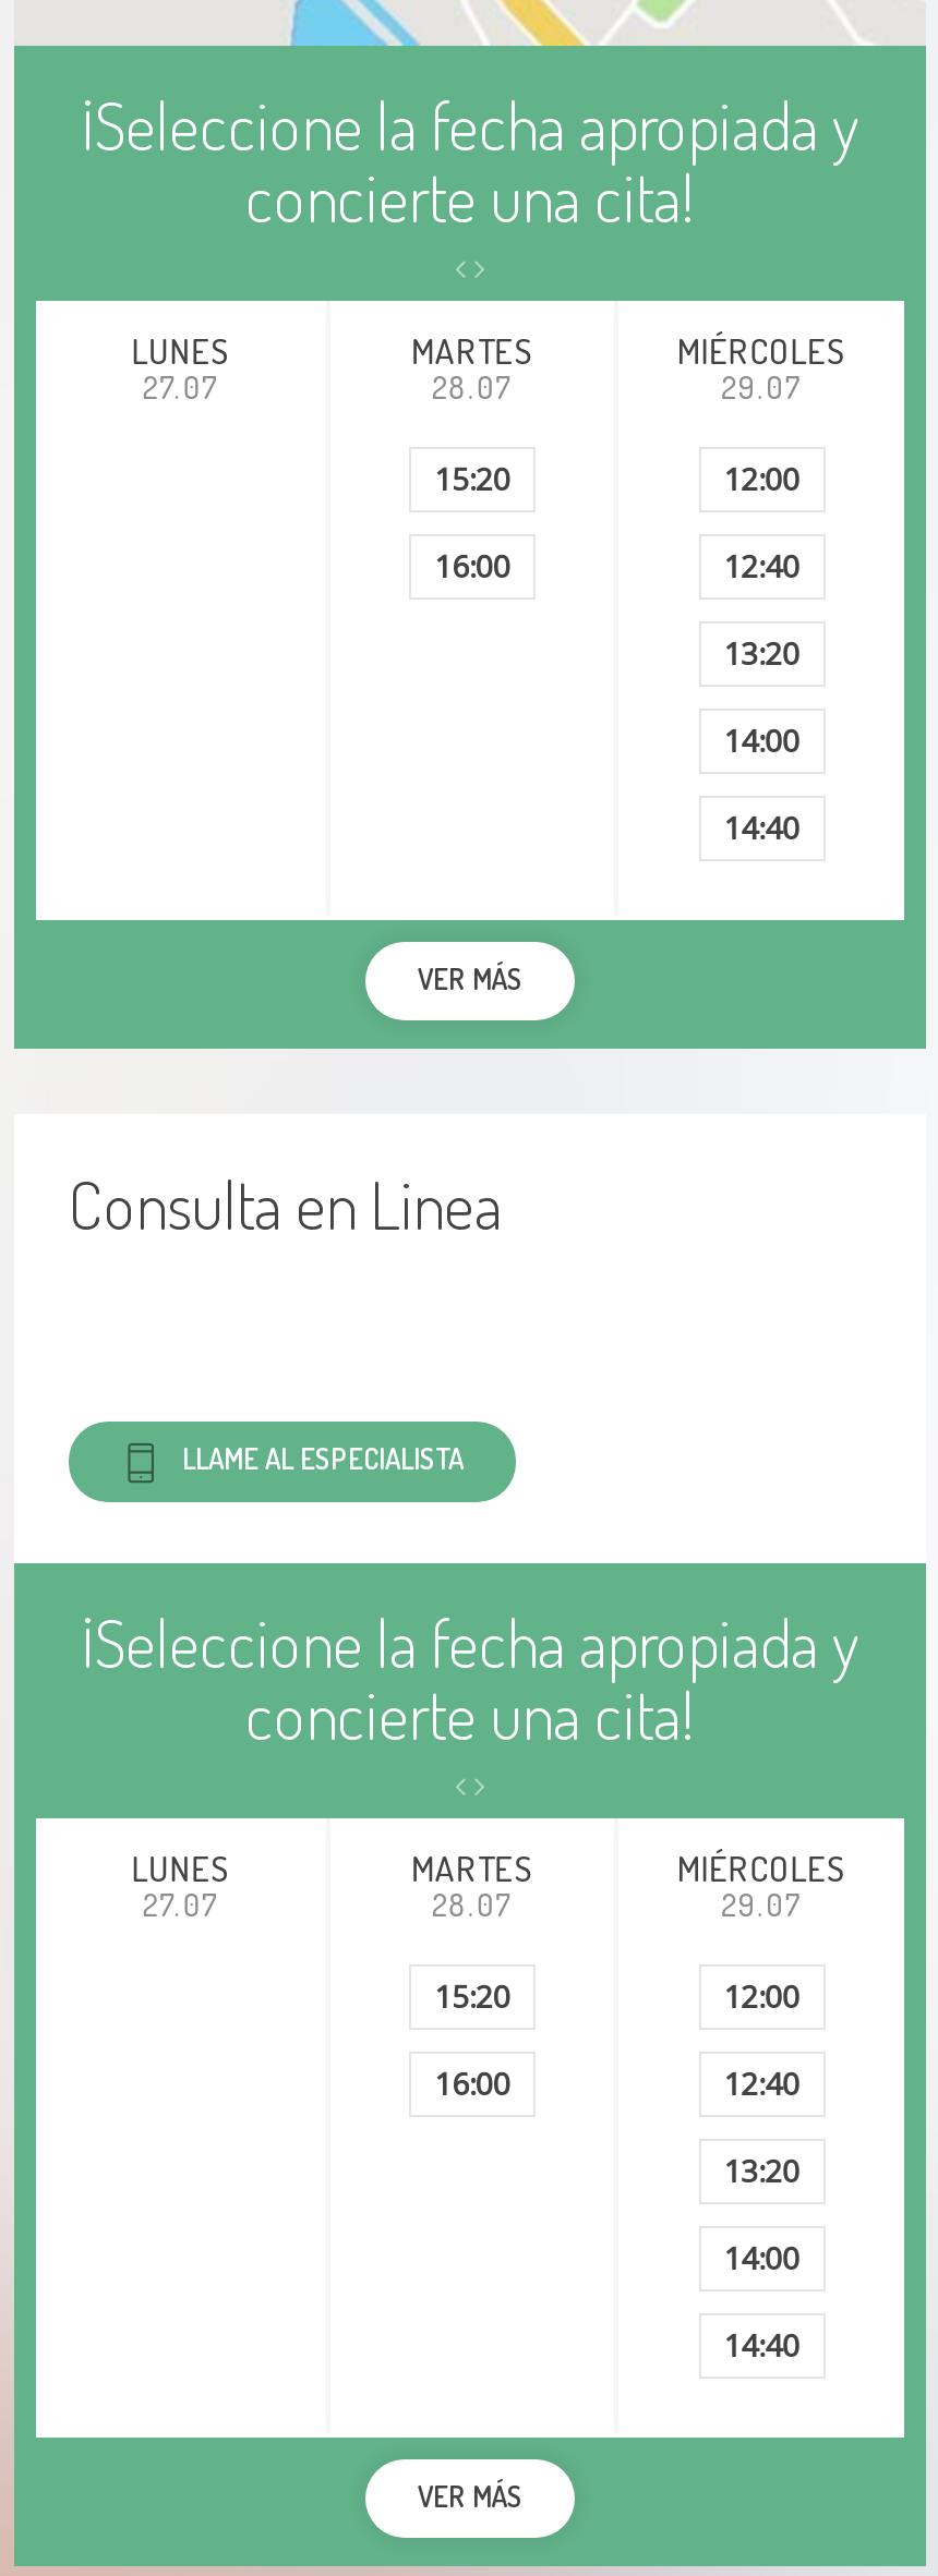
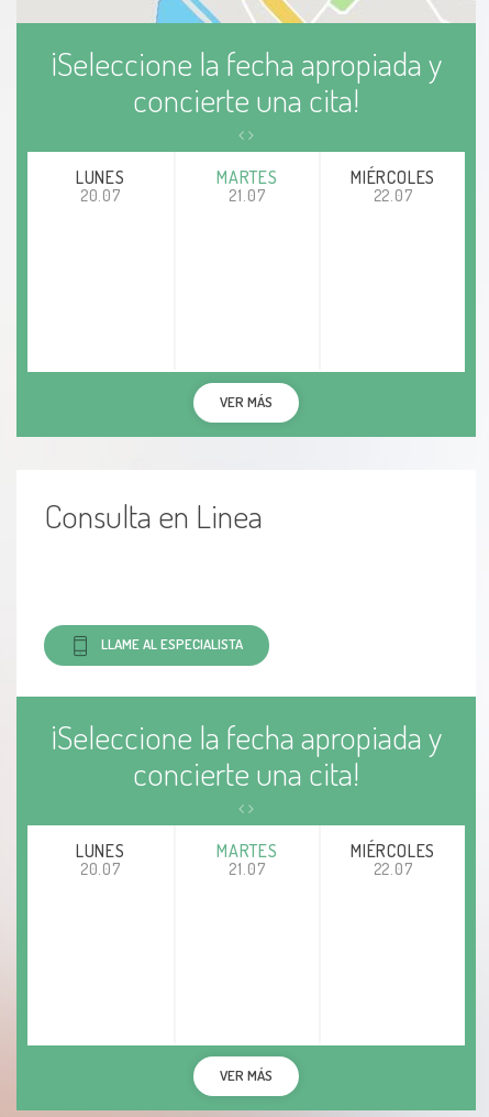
- 27.07
+ 20.07

- 28.07
- 15:20
- 16:00
+ 21.07

- 29.07
- 12:00
- 12:40
- 13:20
- 14:00
- 14:40
+ 22.07

- 27.07
+ 20.07

- 28.07
- 15:20
- 16:00
+ 21.07

- 29.07
- 12:00
- 12:40
- 13:20
- 14:00
- 14:40
+ 22.07
